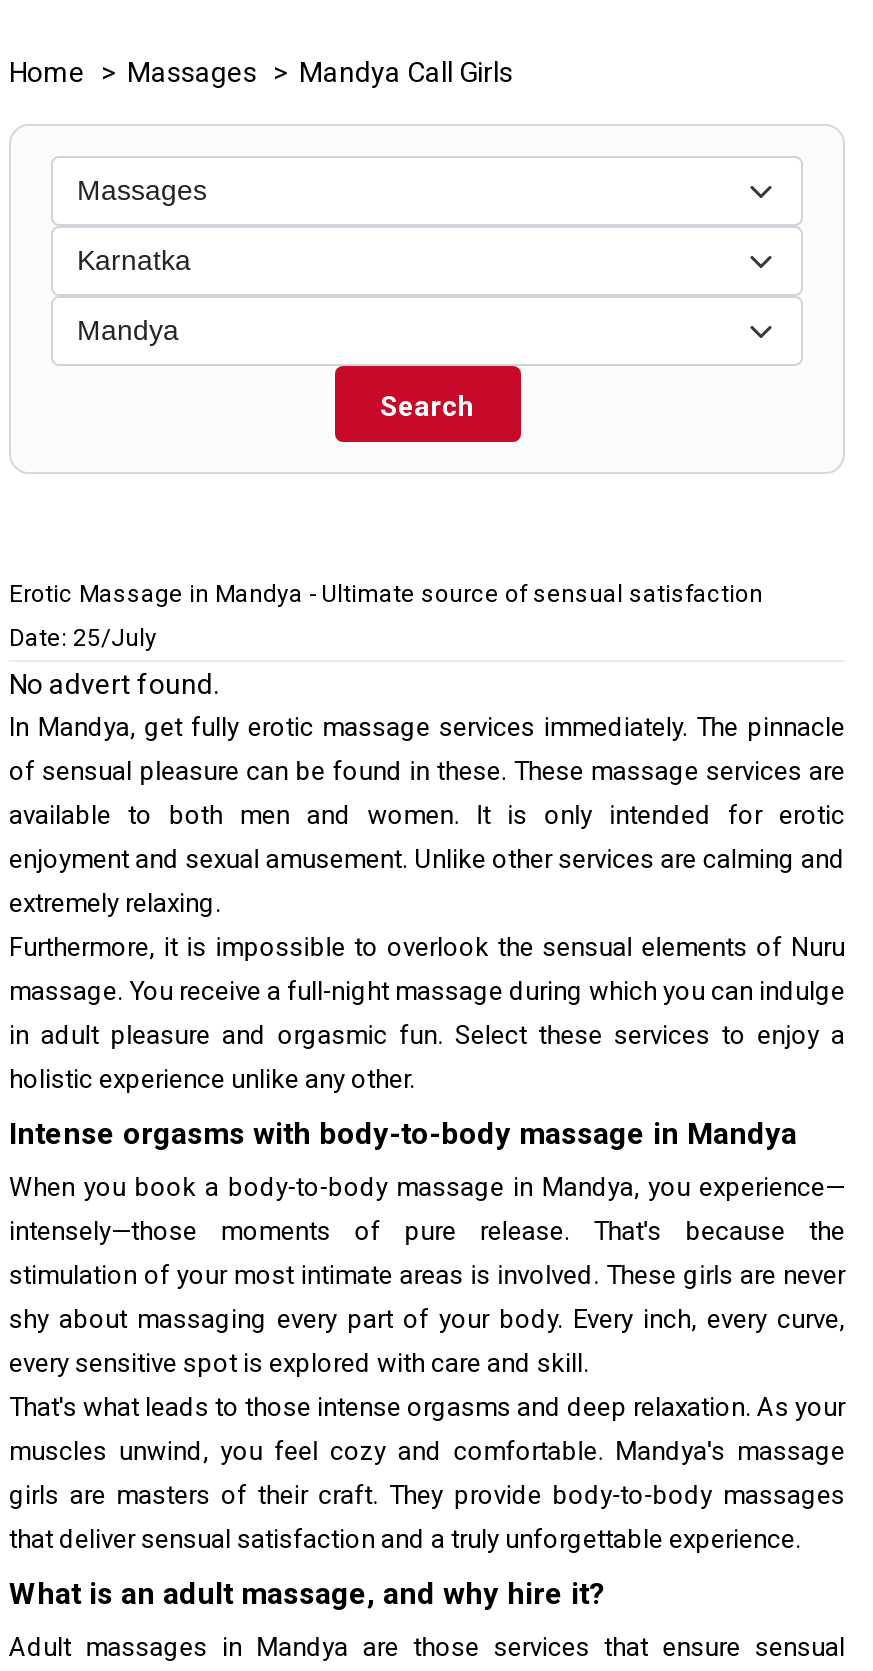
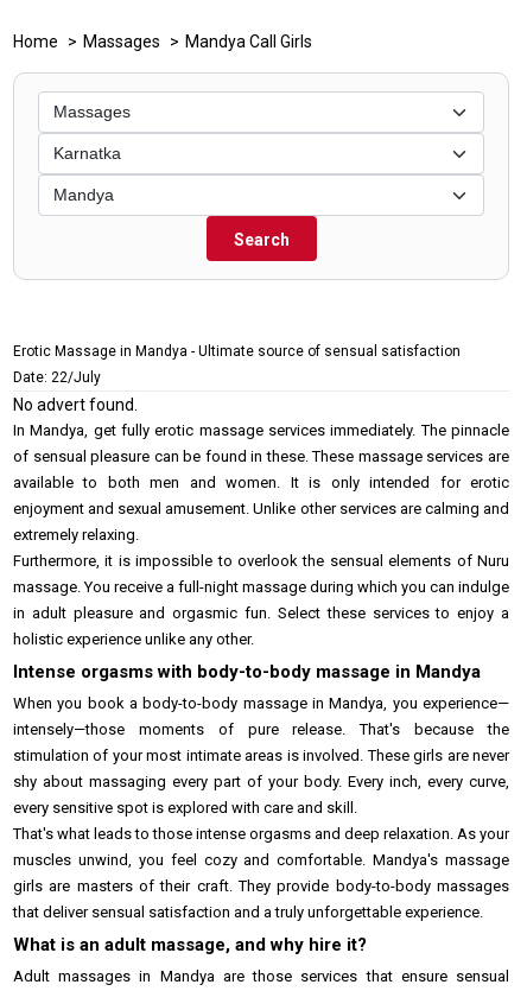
- Date: 25/July
+ Date: 22/July
